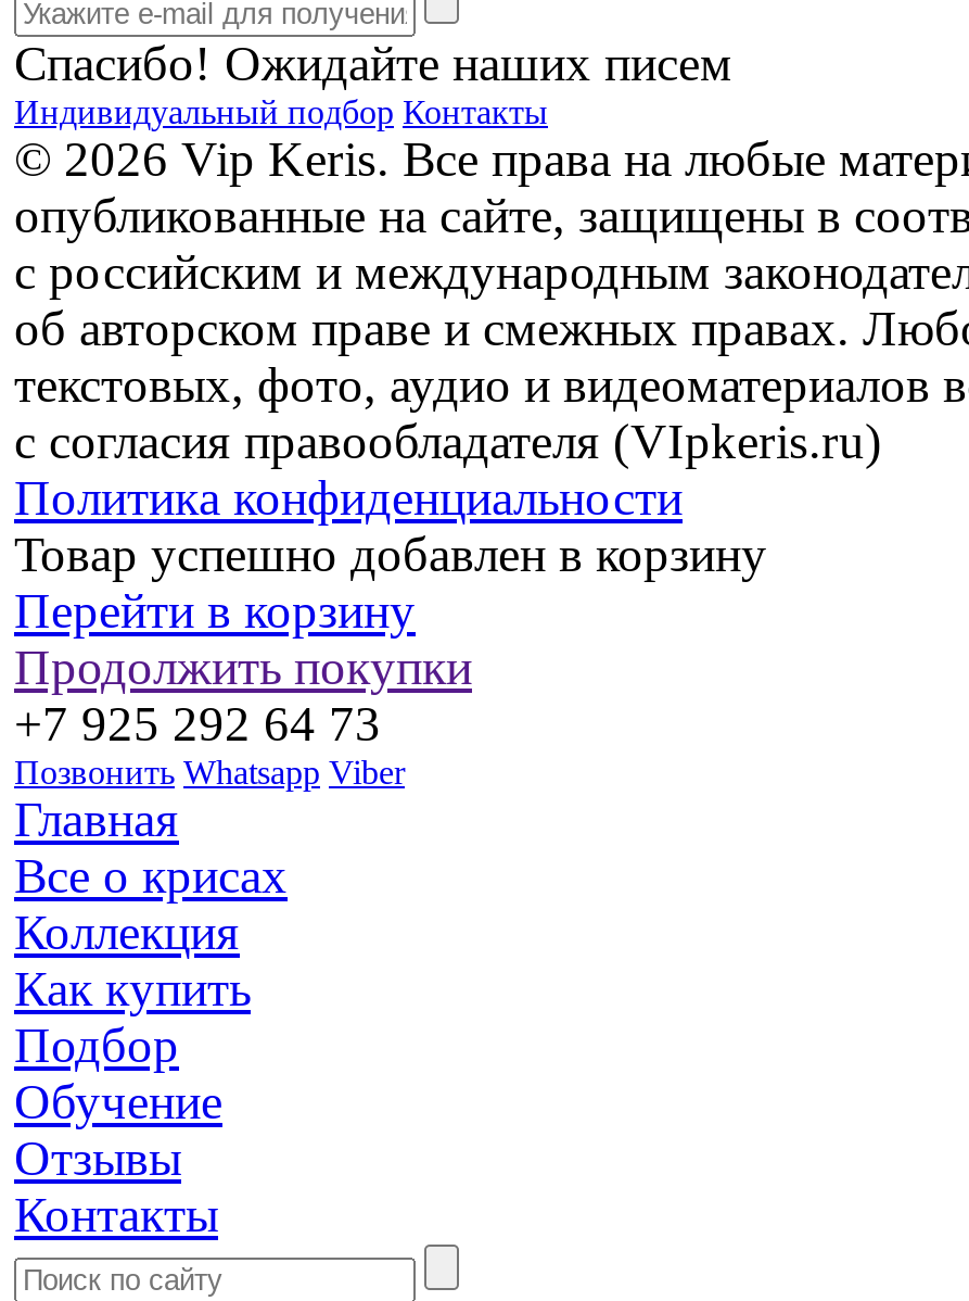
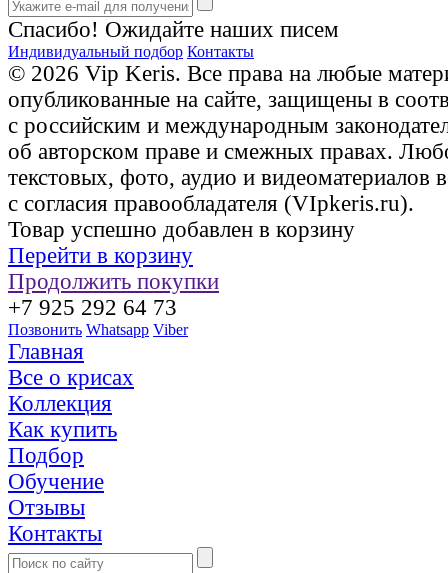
- с согласия правообладателя (VIpkeris.ru)
- Политика конфиденциальности
+ с согласия правообладателя (VIpkeris.ru).
